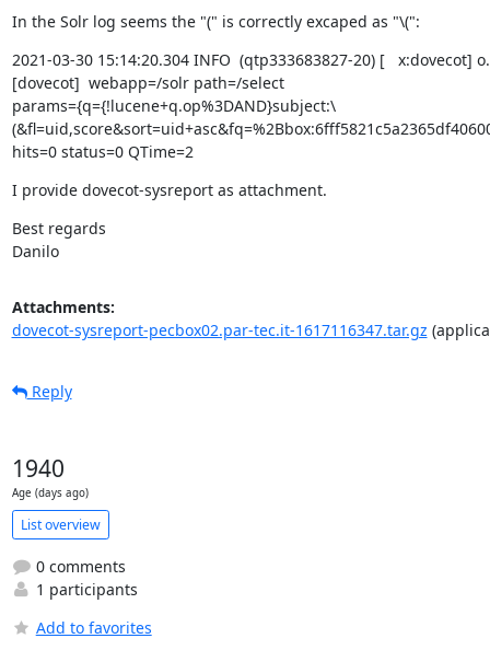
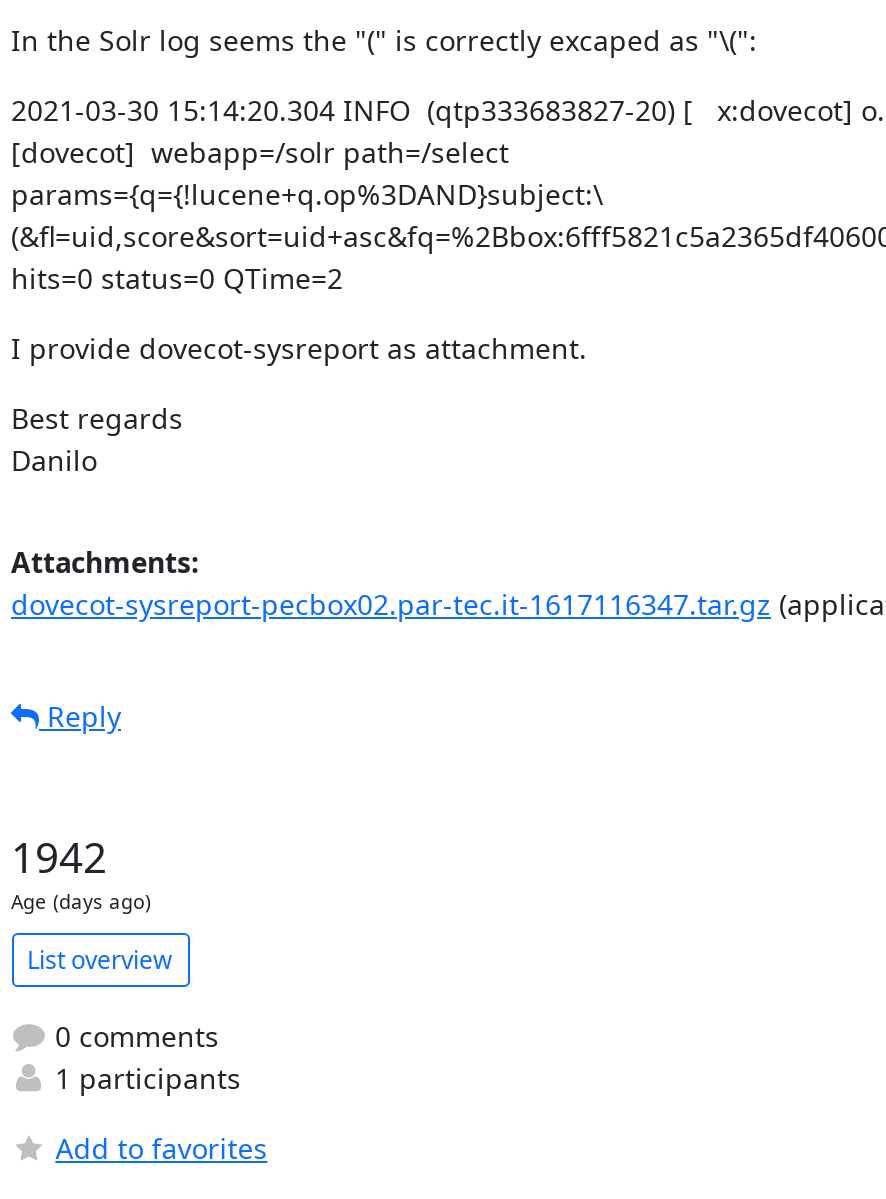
- 1940
+ 1942
